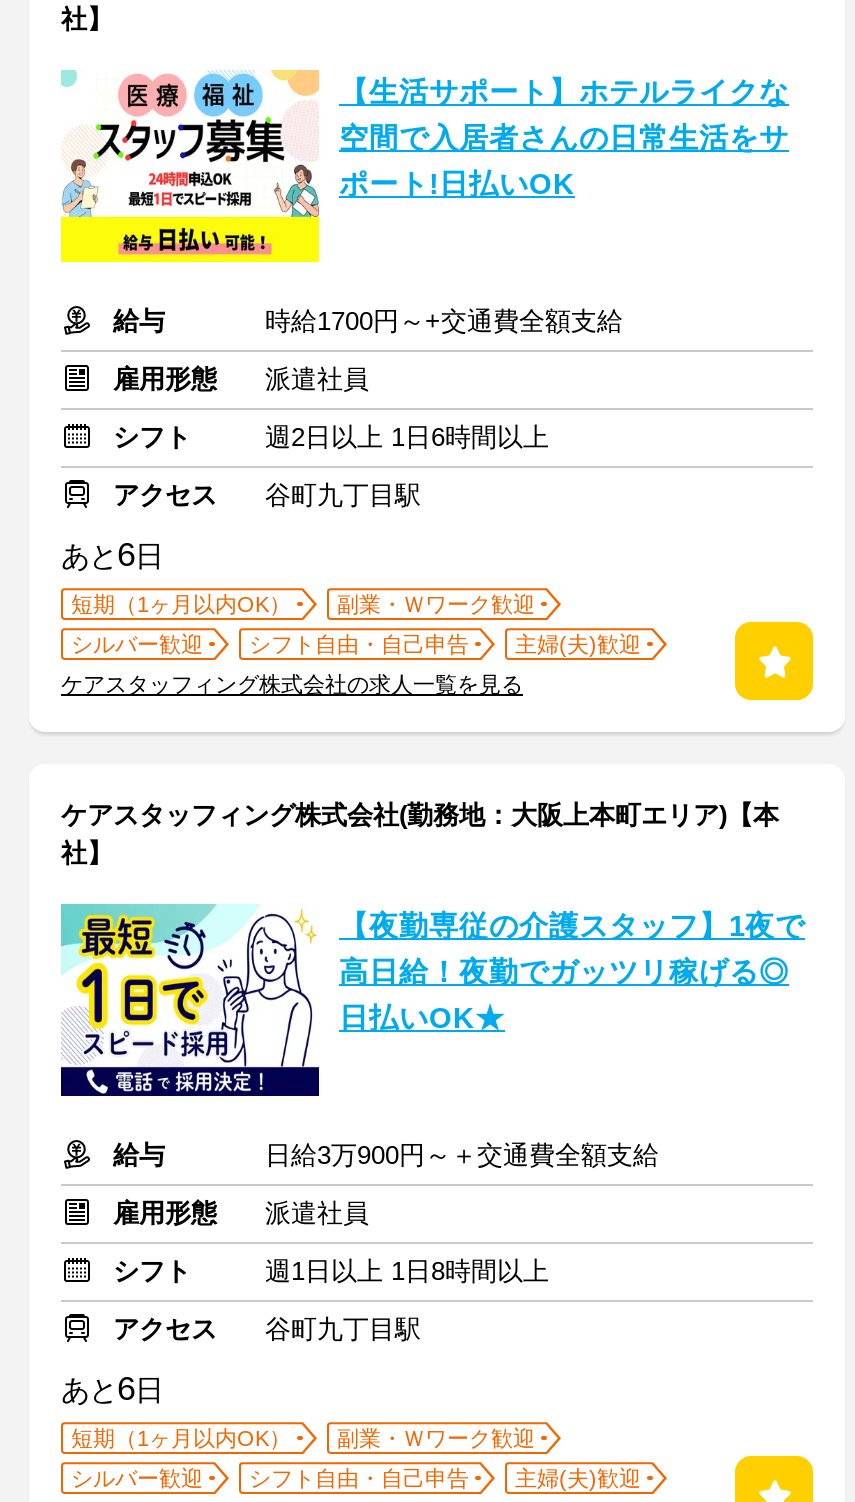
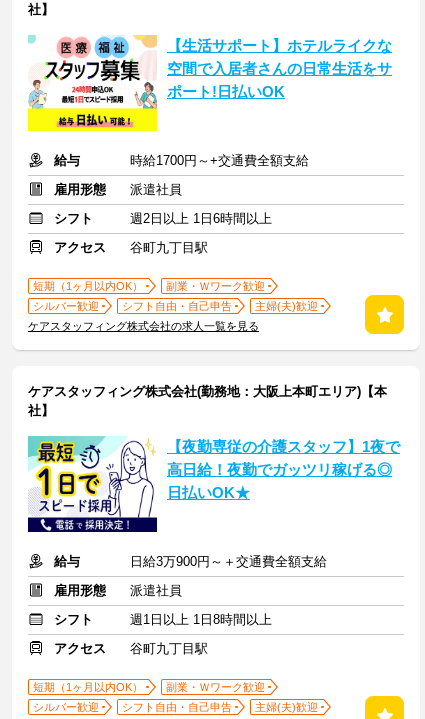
- あと6日

- あと6日
